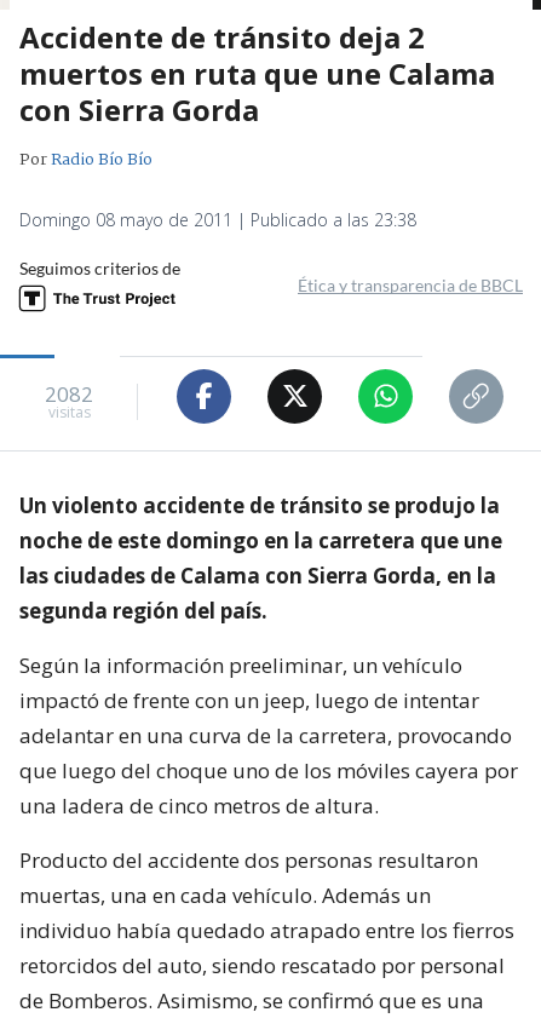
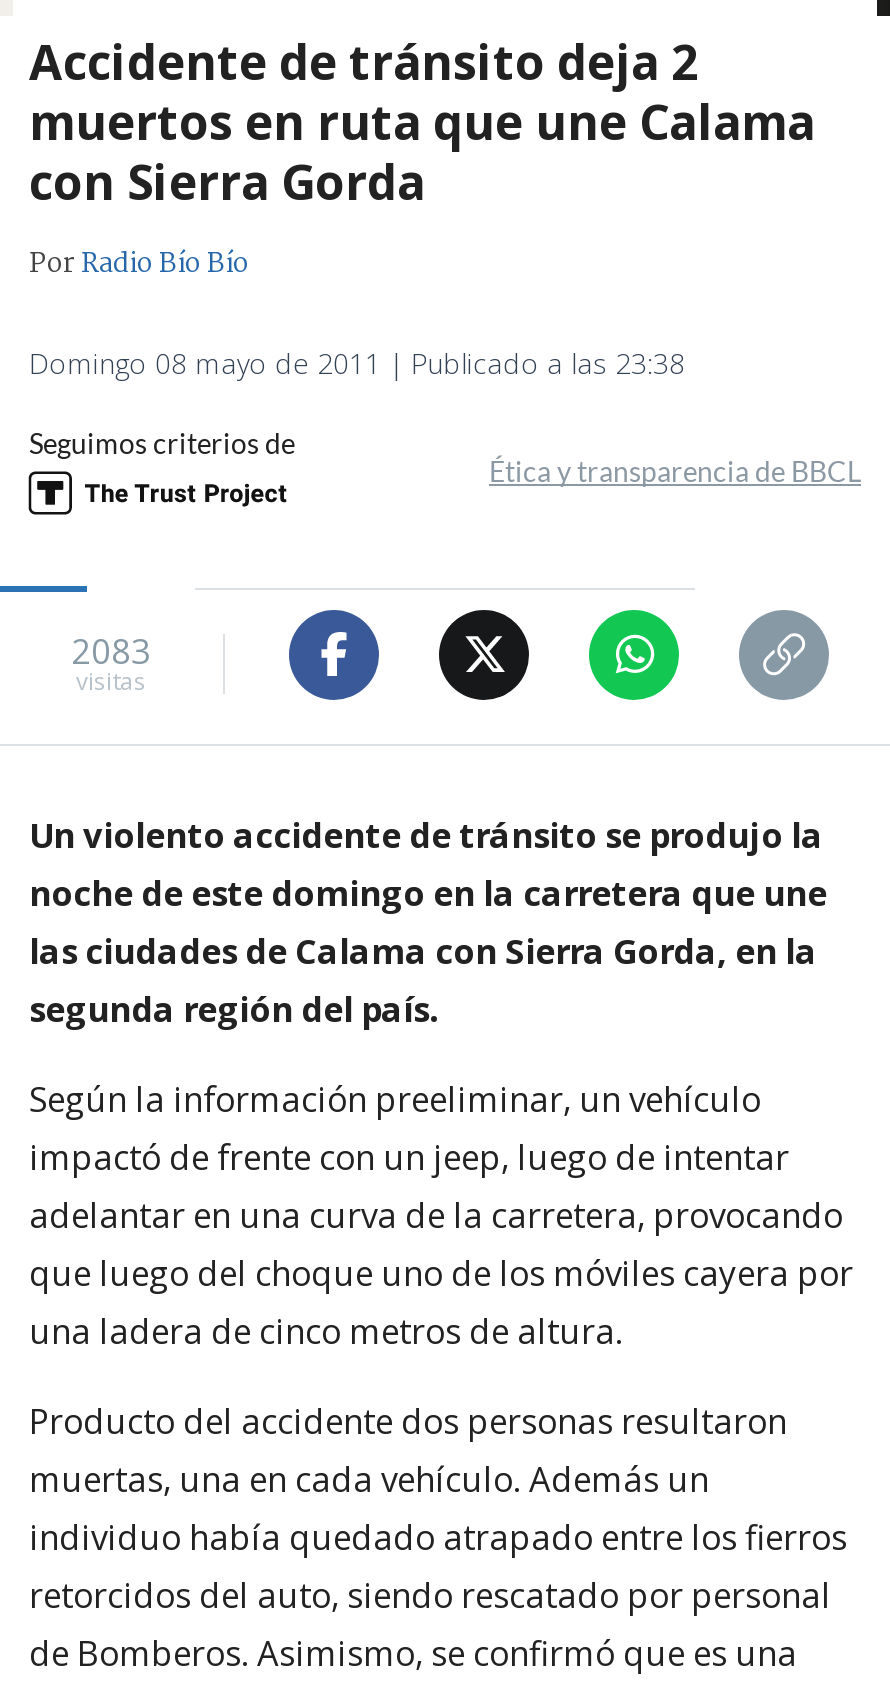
- 2082
+ 2083
